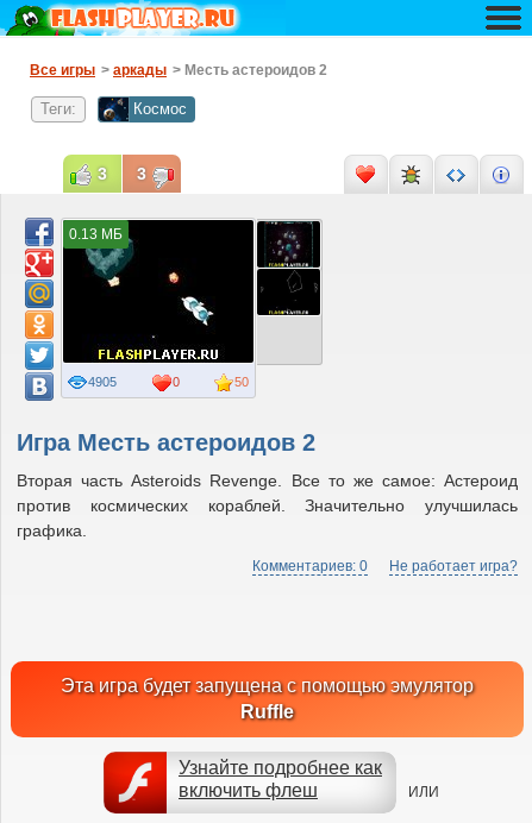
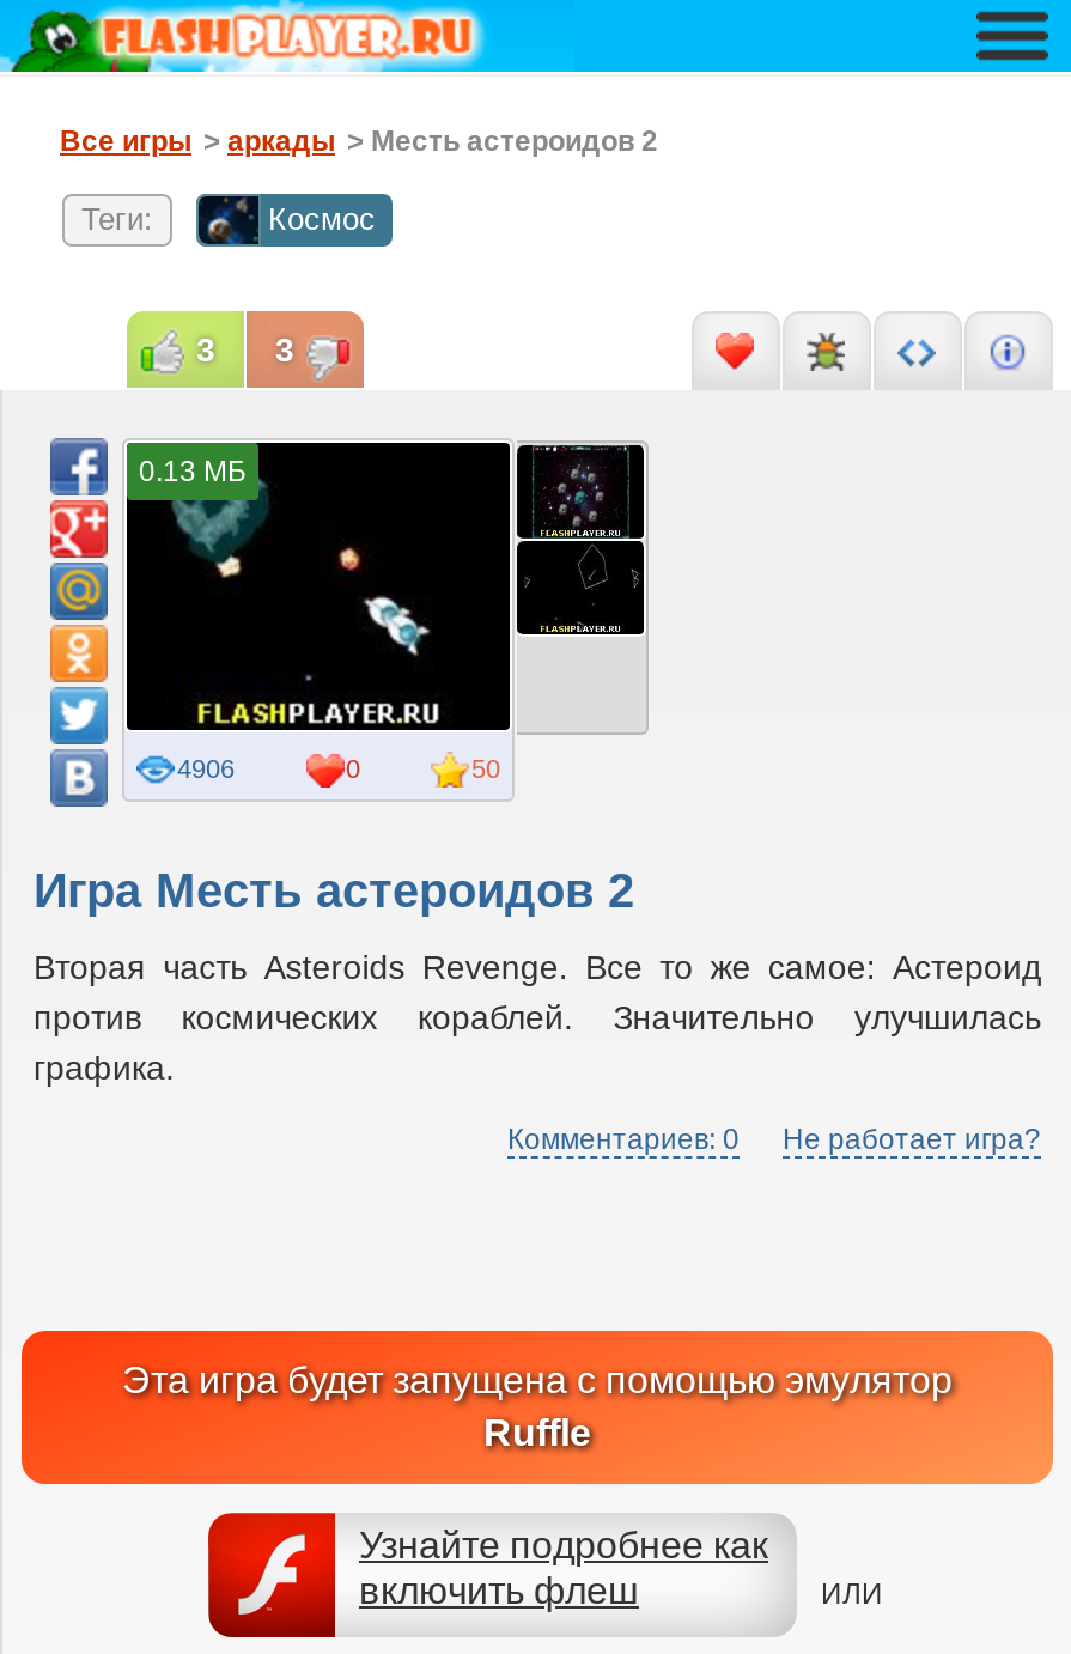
- 4905
+ 4906
